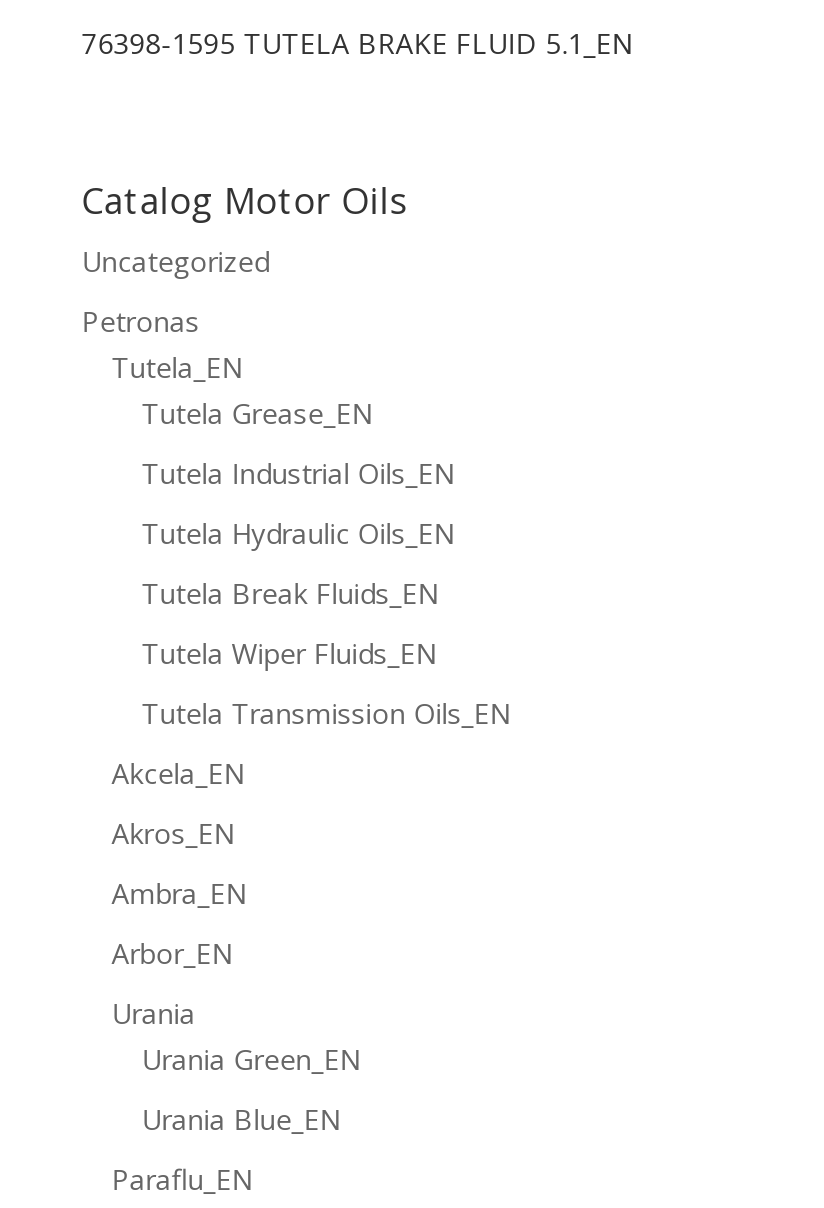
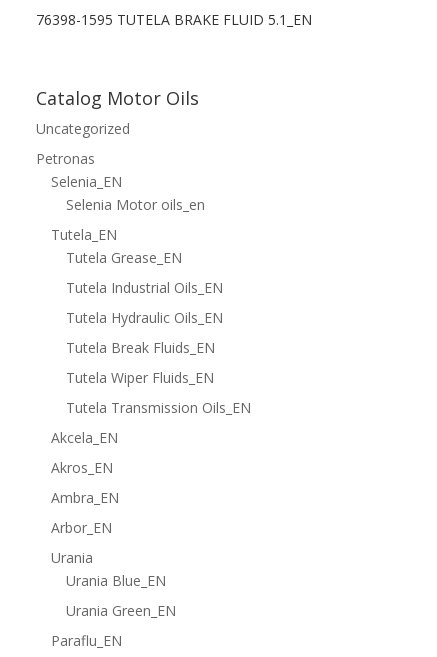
+ Selenia_EN
+ Selenia Motor oils_en

moved down: Urania Green_EN
